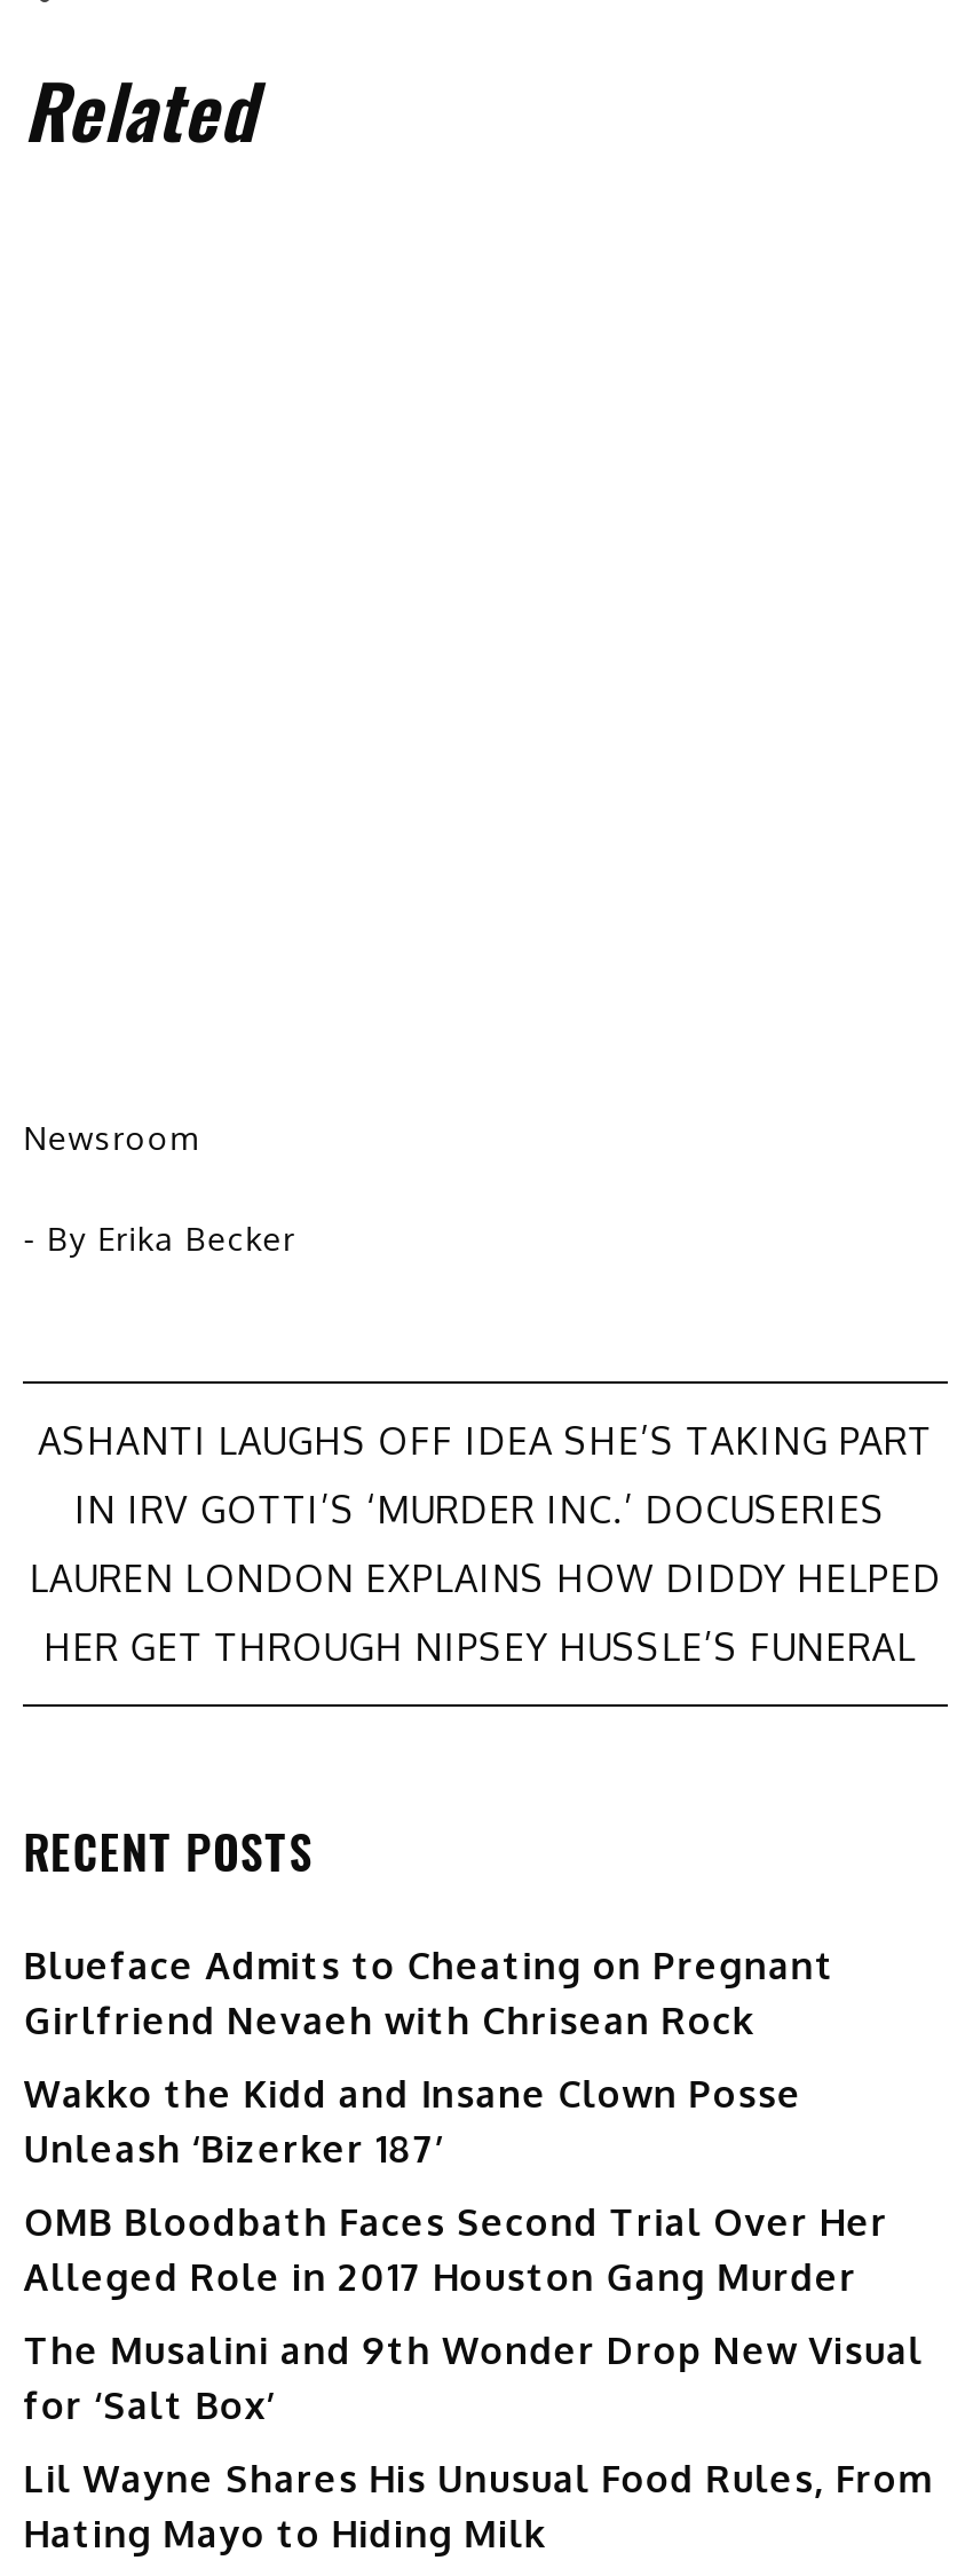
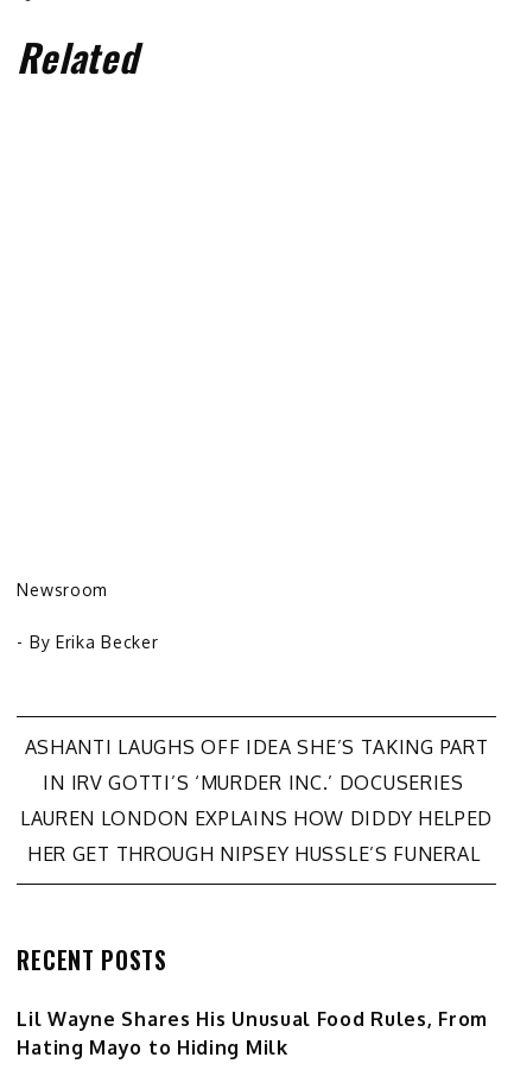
- Blueface Admits to Cheating on Pregnant
- Girlfriend Nevaeh with Chrisean Rock
- Wakko the Kidd and Insane Clown Posse
- Unleash ‘Bizerker 187’
- OMB Bloodbath Faces Second Trial Over Her
- Alleged Role in 2017 Houston Gang Murder
- The Musalini and 9th Wonder Drop New Visual
- for ‘Salt Box’
